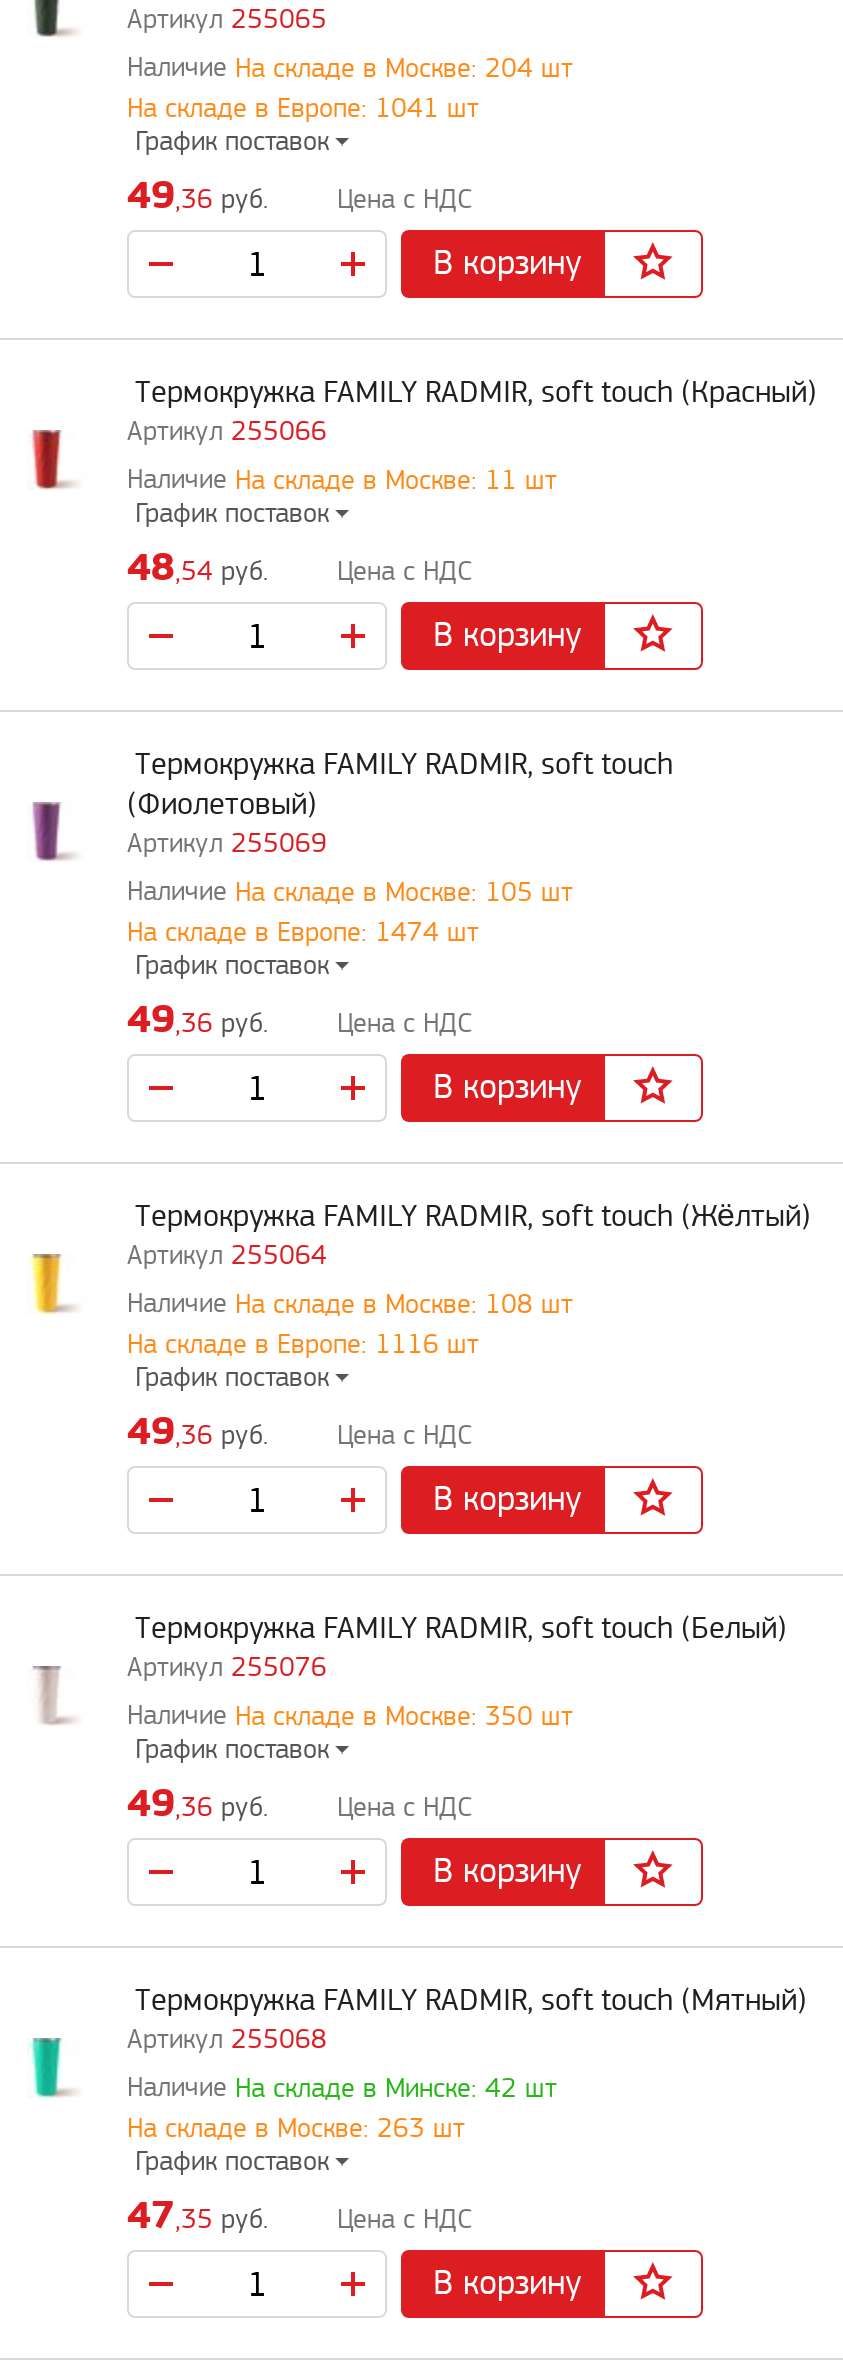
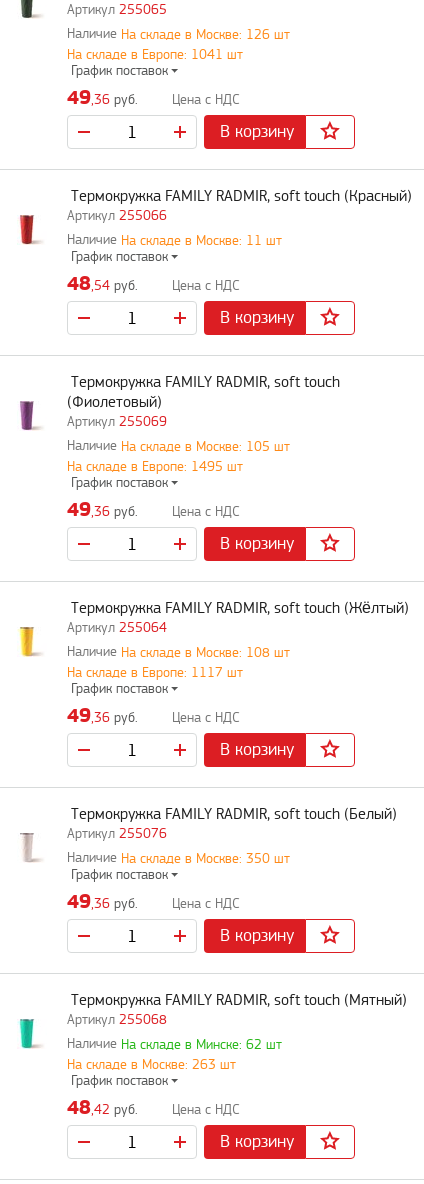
- На складе в Москве: 204 шт
+ На складе в Москве: 126 шт

- На складе в Европе: 1474 шт
+ На складе в Европе: 1495 шт

- На складе в Европе: 1116 шт
+ На складе в Европе: 1117 шт

- На складе в Минске: 42 шт
+ На складе в Минске: 62 шт

- 47,35 руб.
+ 48,42 руб.
